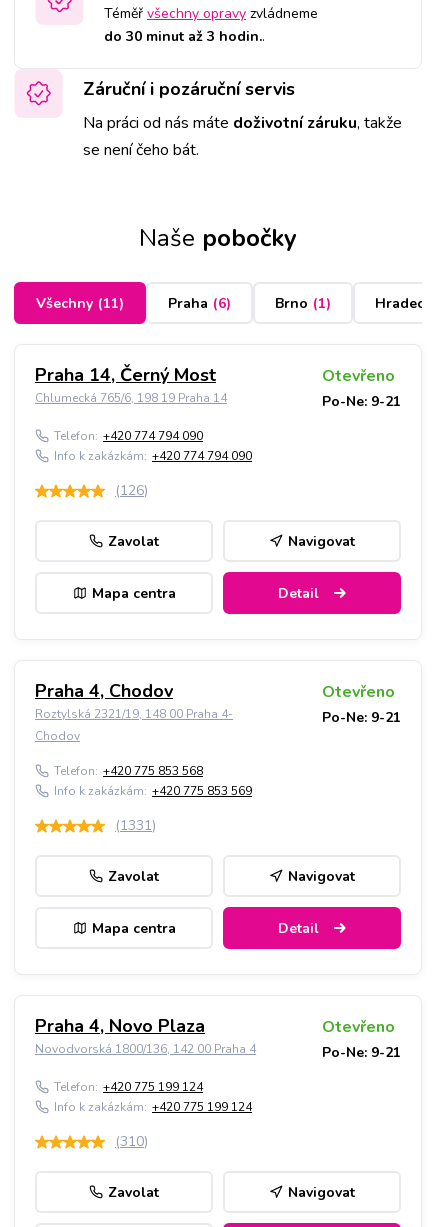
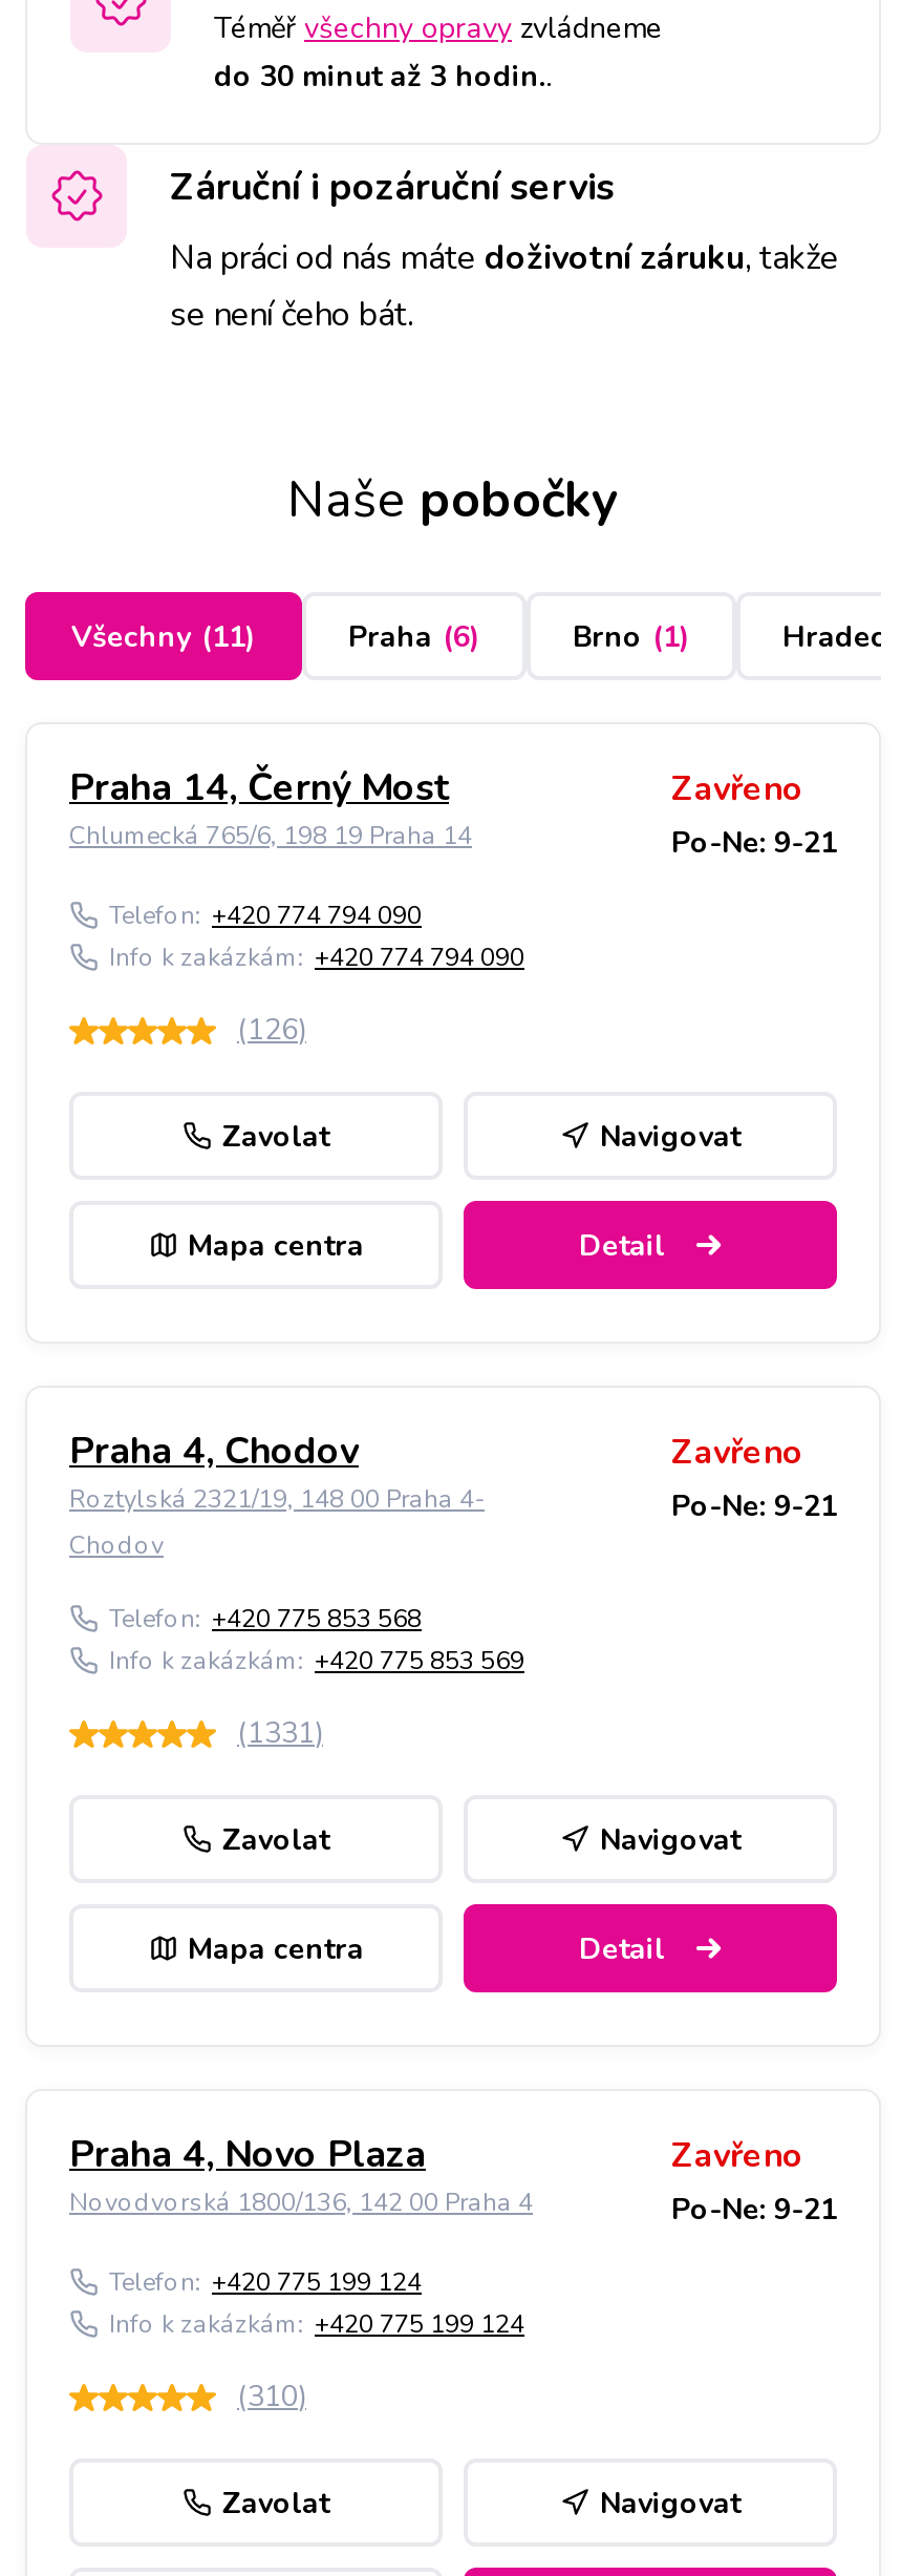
- Otevřeno
+ Zavřeno

- Otevřeno
+ Zavřeno

- Otevřeno
+ Zavřeno
